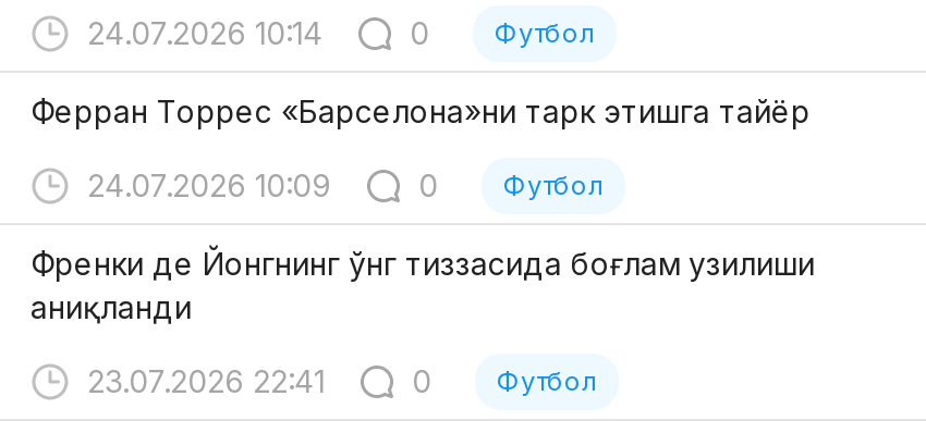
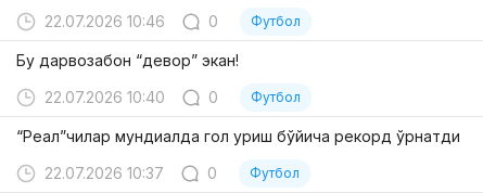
- 24.07.2026 10:14
+ 22.07.2026 10:46

- Ферран Торрес «Барселона»ни тарк этишга тайёр
+ Бу дарвозабон “девор” экан!

- 24.07.2026 10:09
+ 22.07.2026 10:40

- Френки де Йонгнинг ўнг тиззасида боғлам узилиши
- аниқланди
+ “Реал”чилар мундиалда гол уриш бўйича рекорд ўрнатди

- 23.07.2026 22:41
+ 22.07.2026 10:37
